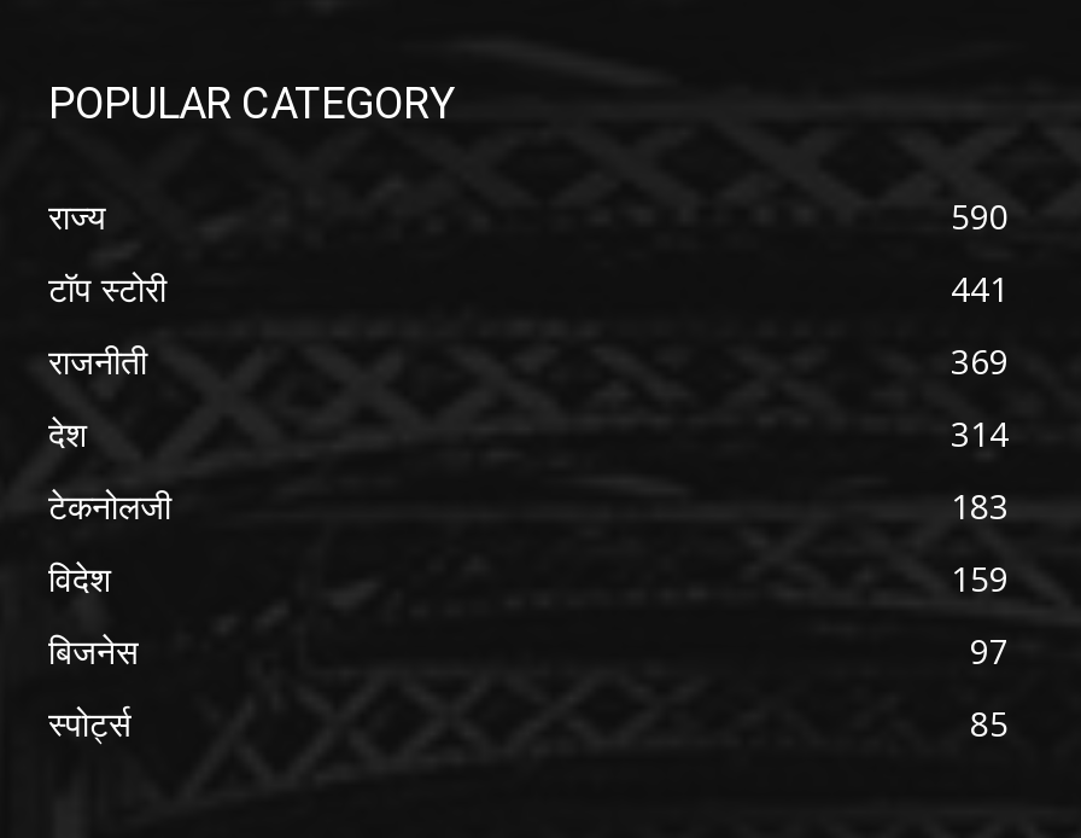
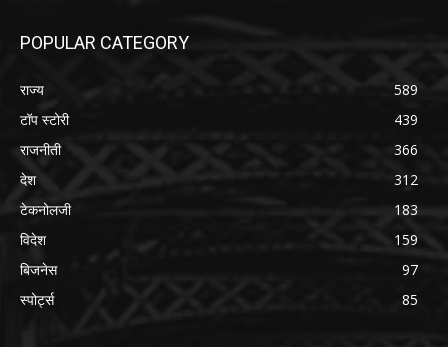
- 590
+ 589

- 441
+ 439

- 369
+ 366

- 314
+ 312
